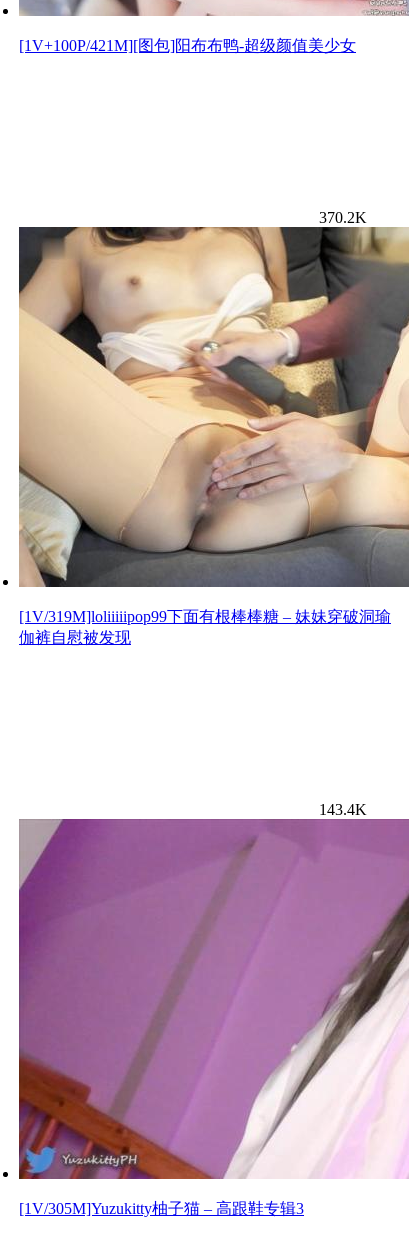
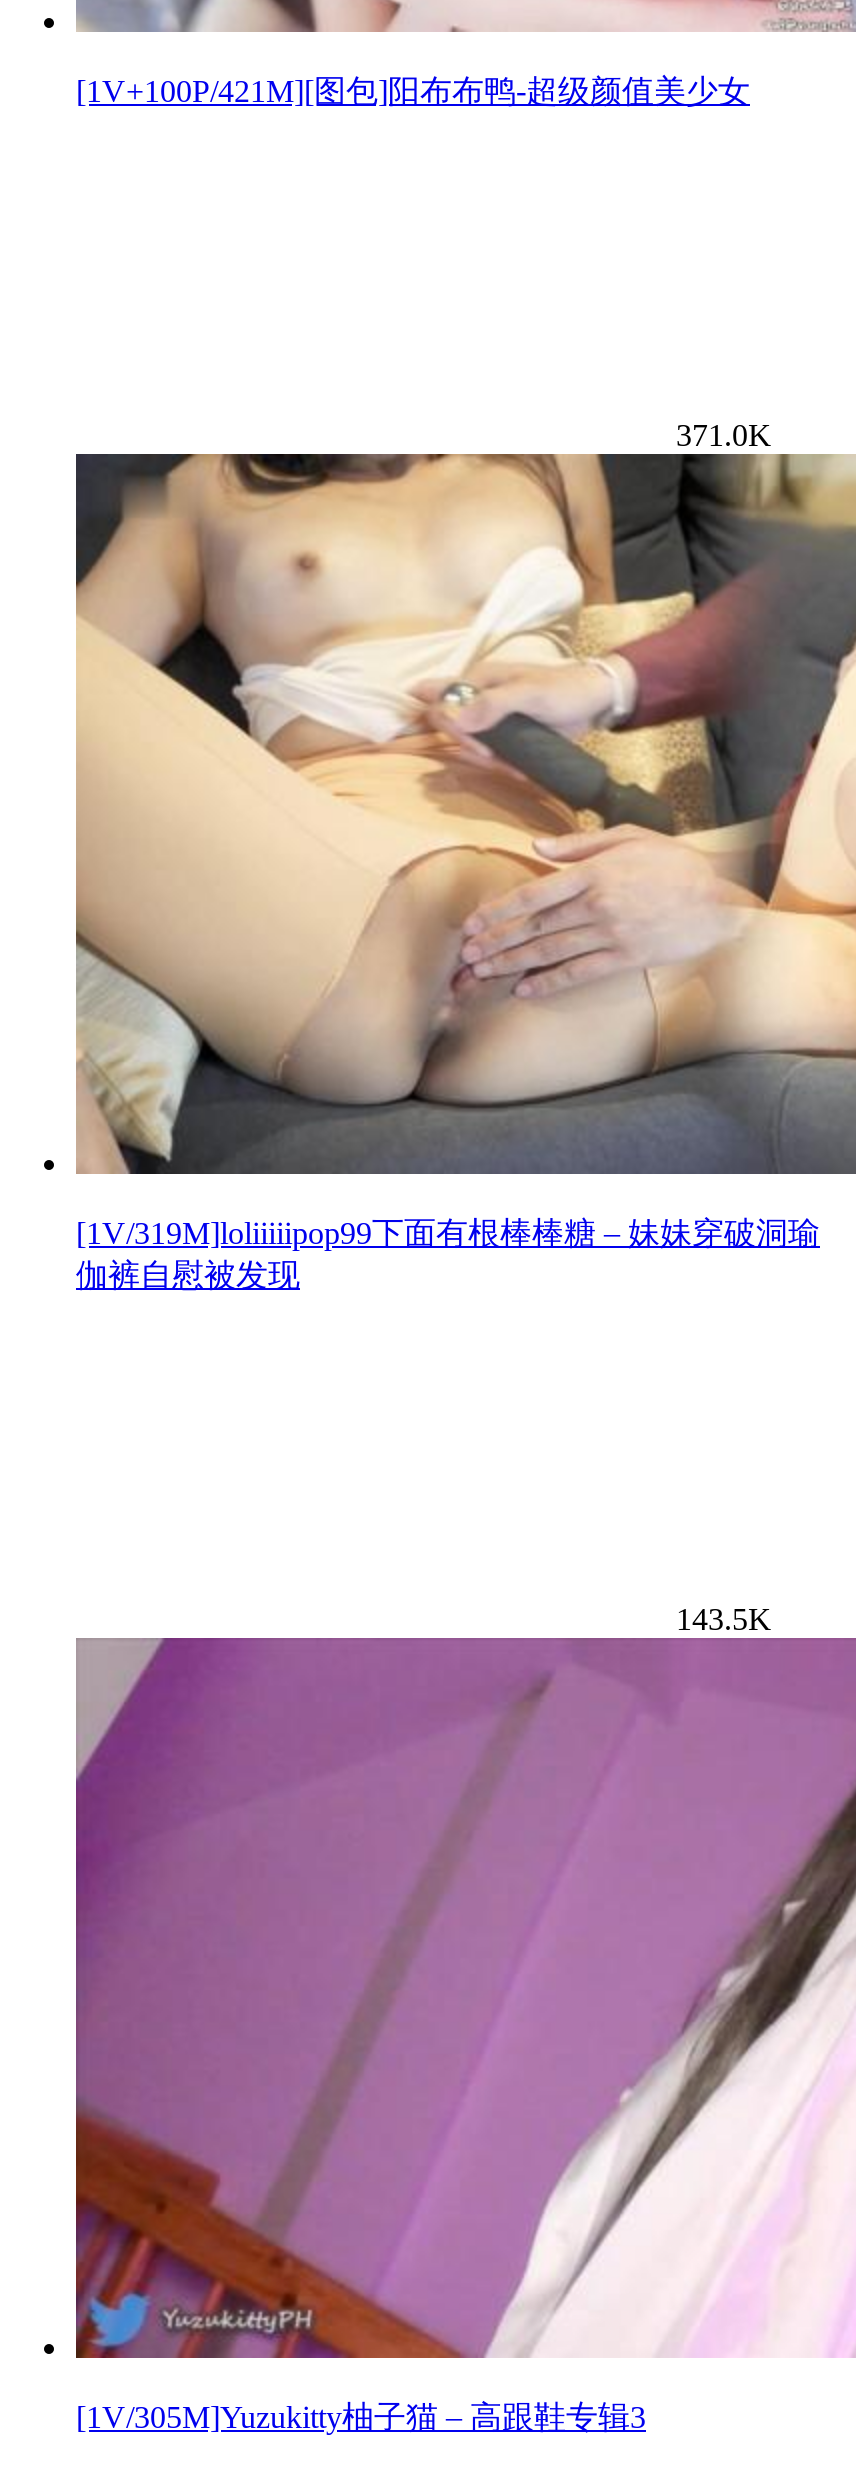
- 370.2K
+ 371.0K

- 143.4K
+ 143.5K
